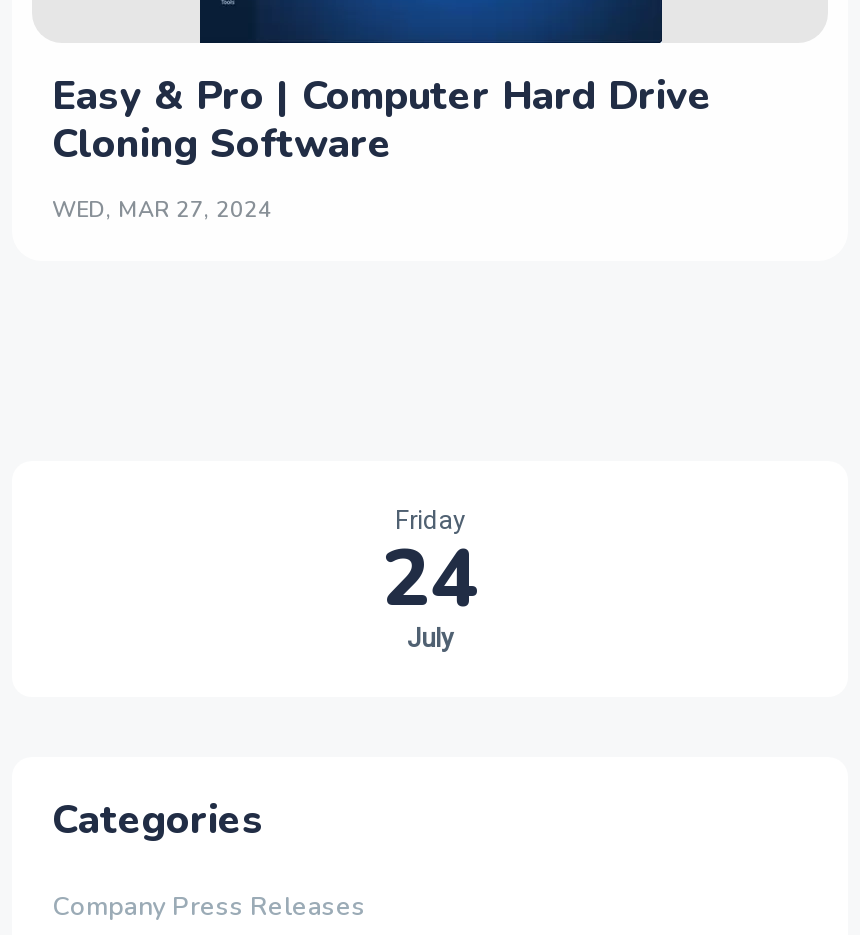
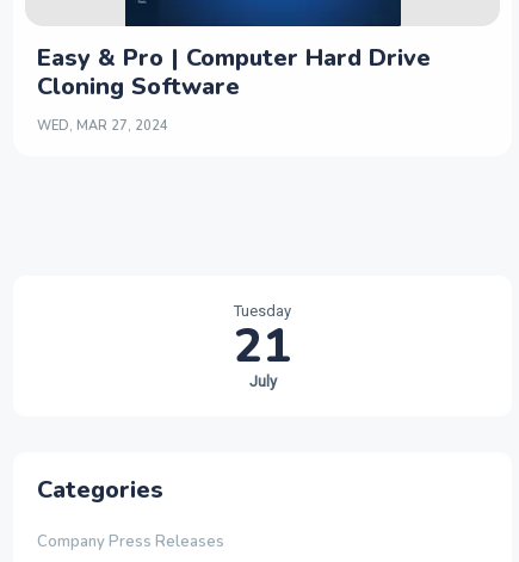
- Friday
- 24
+ Tuesday
+ 21
